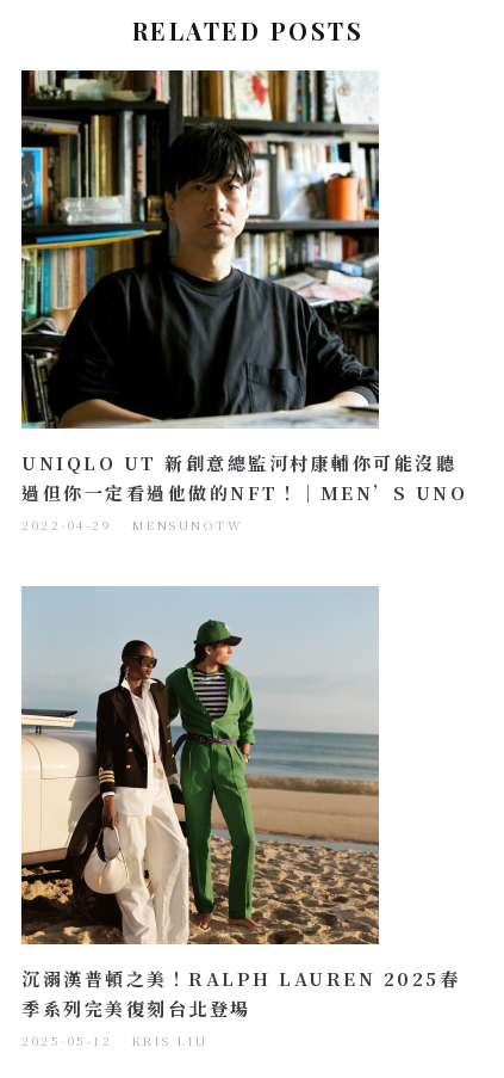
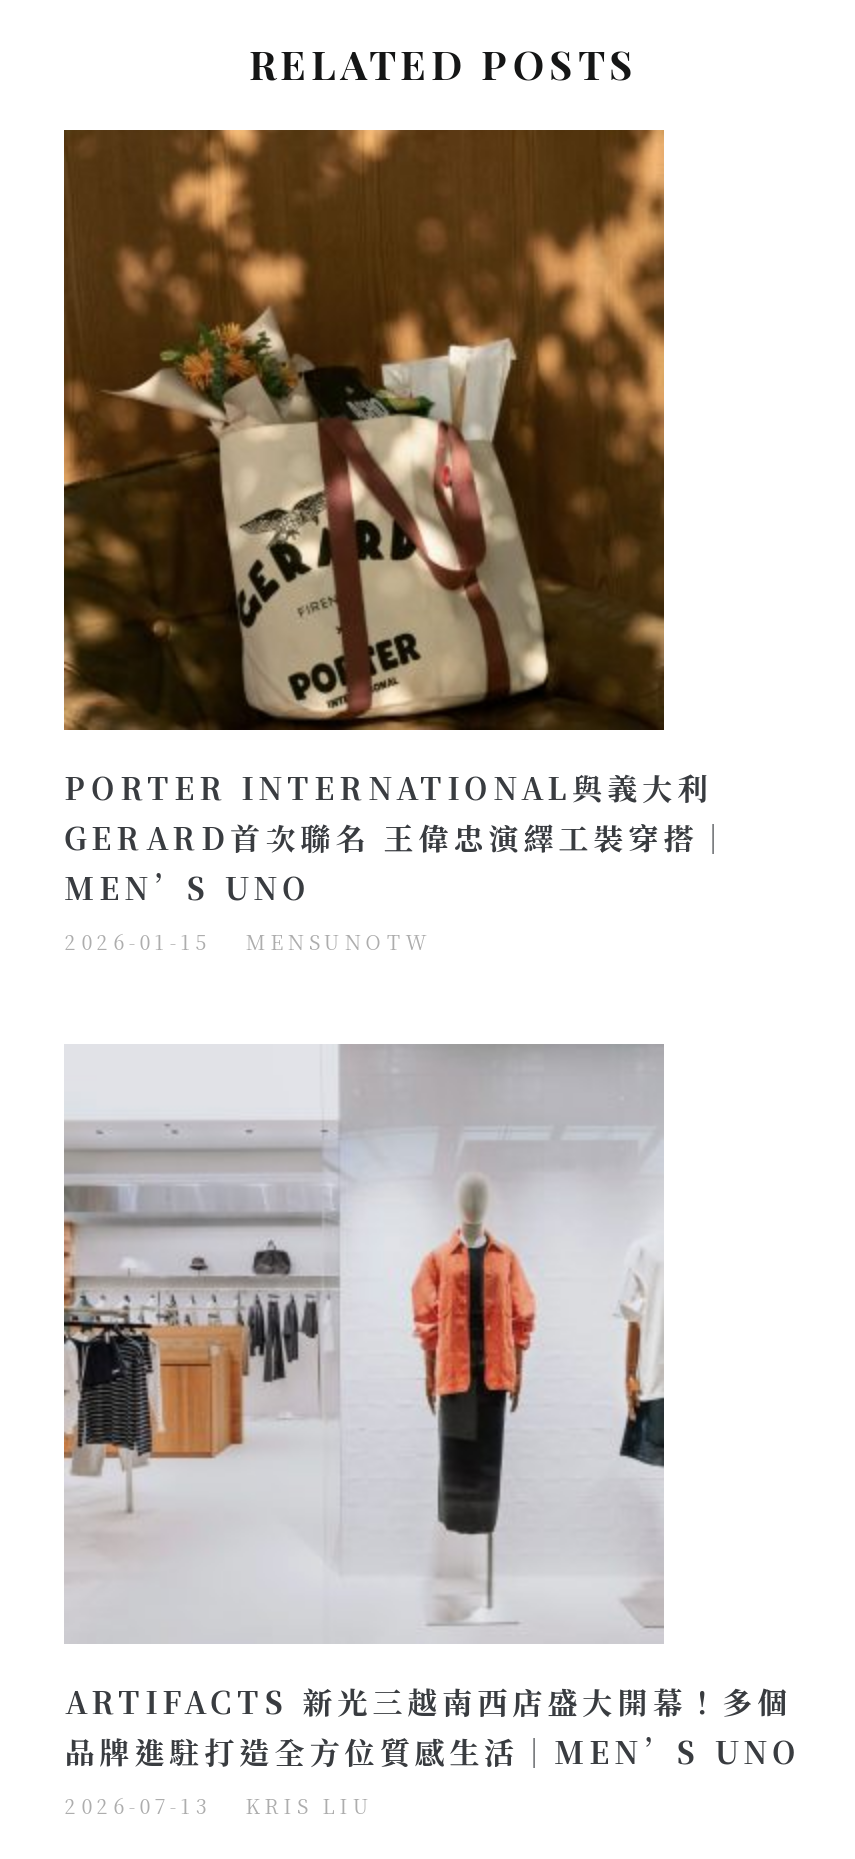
- [image]
- UNIQLO UT 新創意總監河村康輔你可能沒聽
- 過但你一定看過他做的NFT！｜MEN’S UNO
- 2022-04-29
+ [image]
+ PORTER INTERNATIONAL與義大利
+ GERARD首次聯名 王偉忠演繹工裝穿搭｜
+ MEN’S UNO
+ 2026-01-15

- [image]
- 沉溺漢普頓之美！RALPH LAUREN 2025春
- 季系列完美復刻台北登場
- 2025-05-12
+ [image]
+ ARTIFACTS 新光三越南西店盛大開幕！多個
+ 品牌進駐打造全方位質感生活｜MEN’S UNO
+ 2026-07-13
